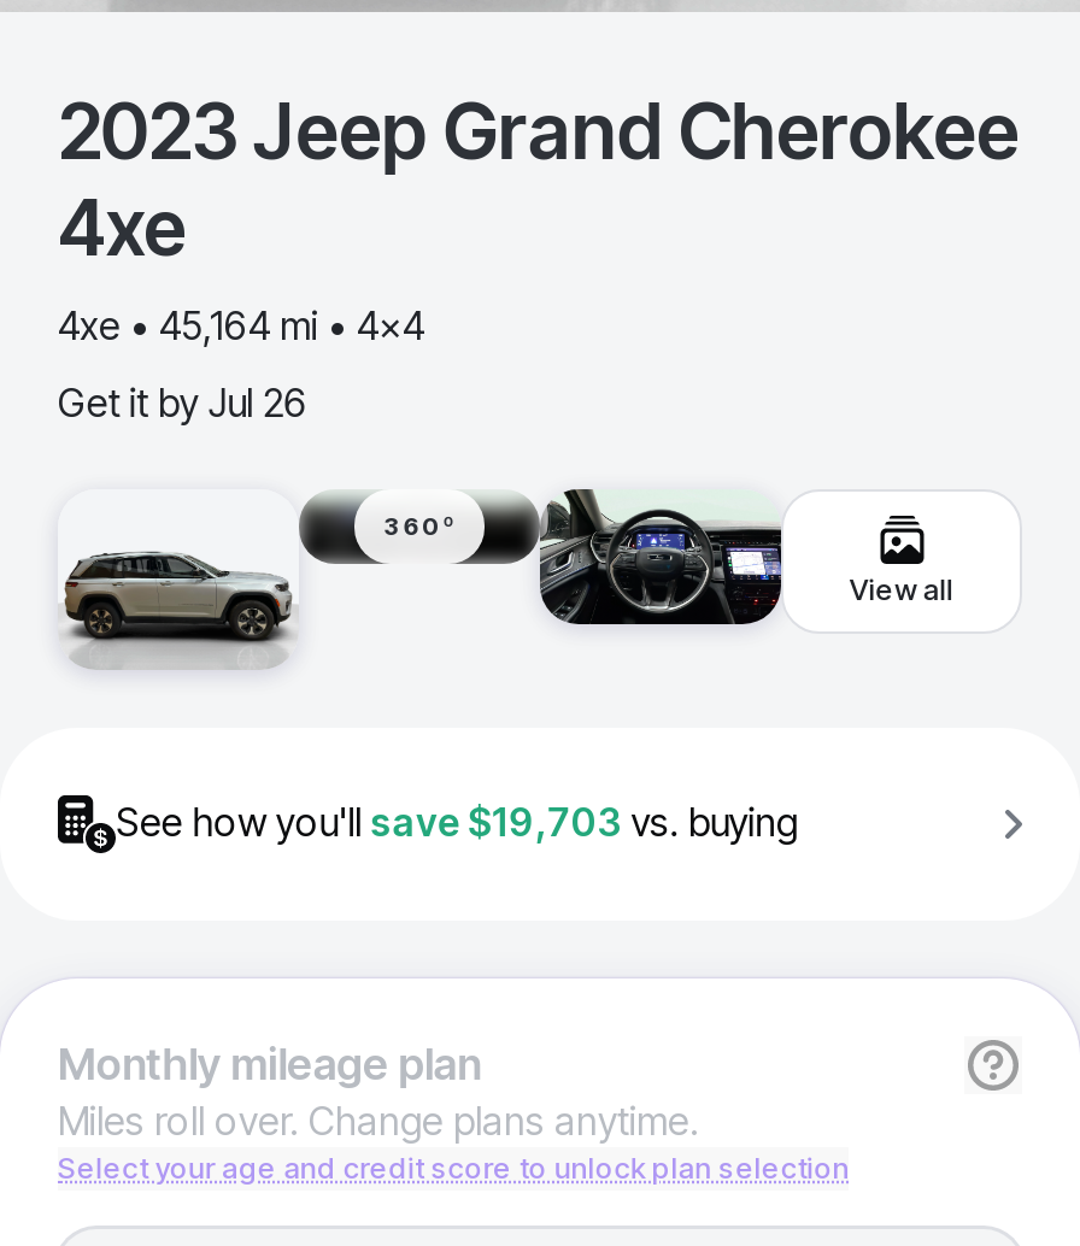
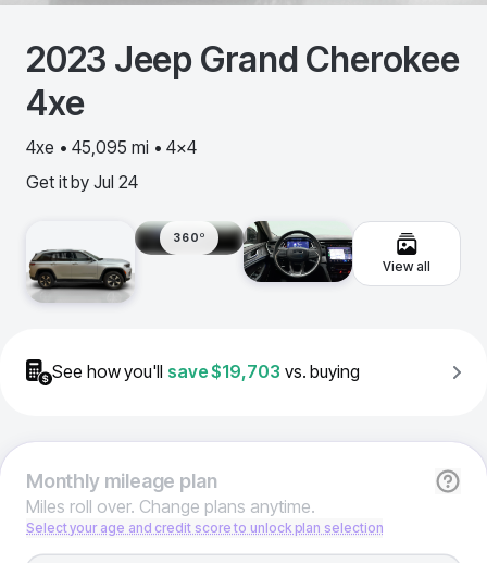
- 4xe • 45,164 mi • 4x4
+ 4xe • 45,095 mi • 4x4

- Get it by Jul 26
+ Get it by Jul 24
